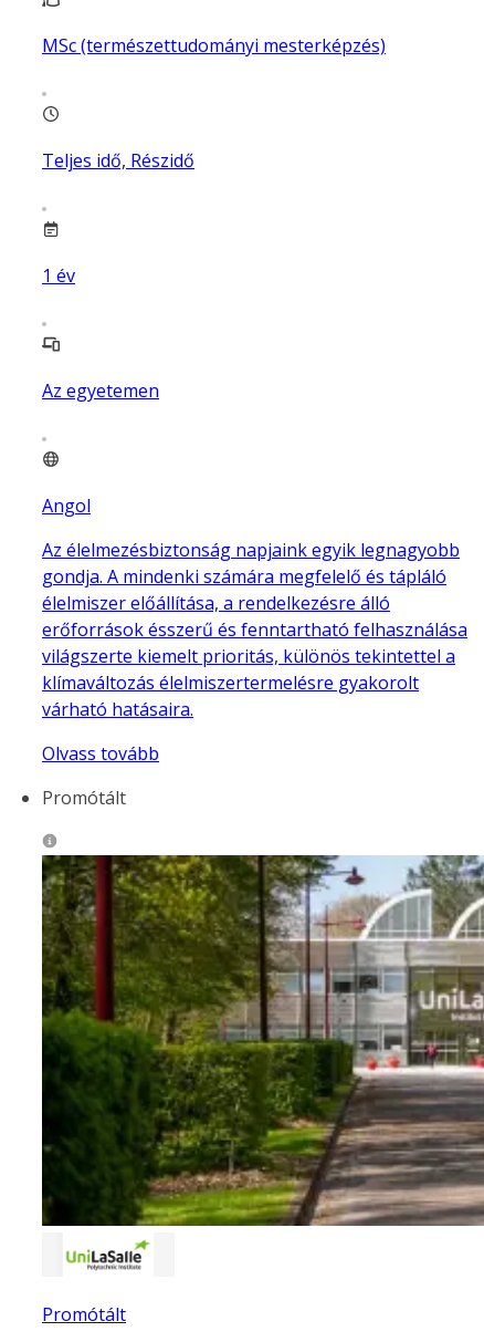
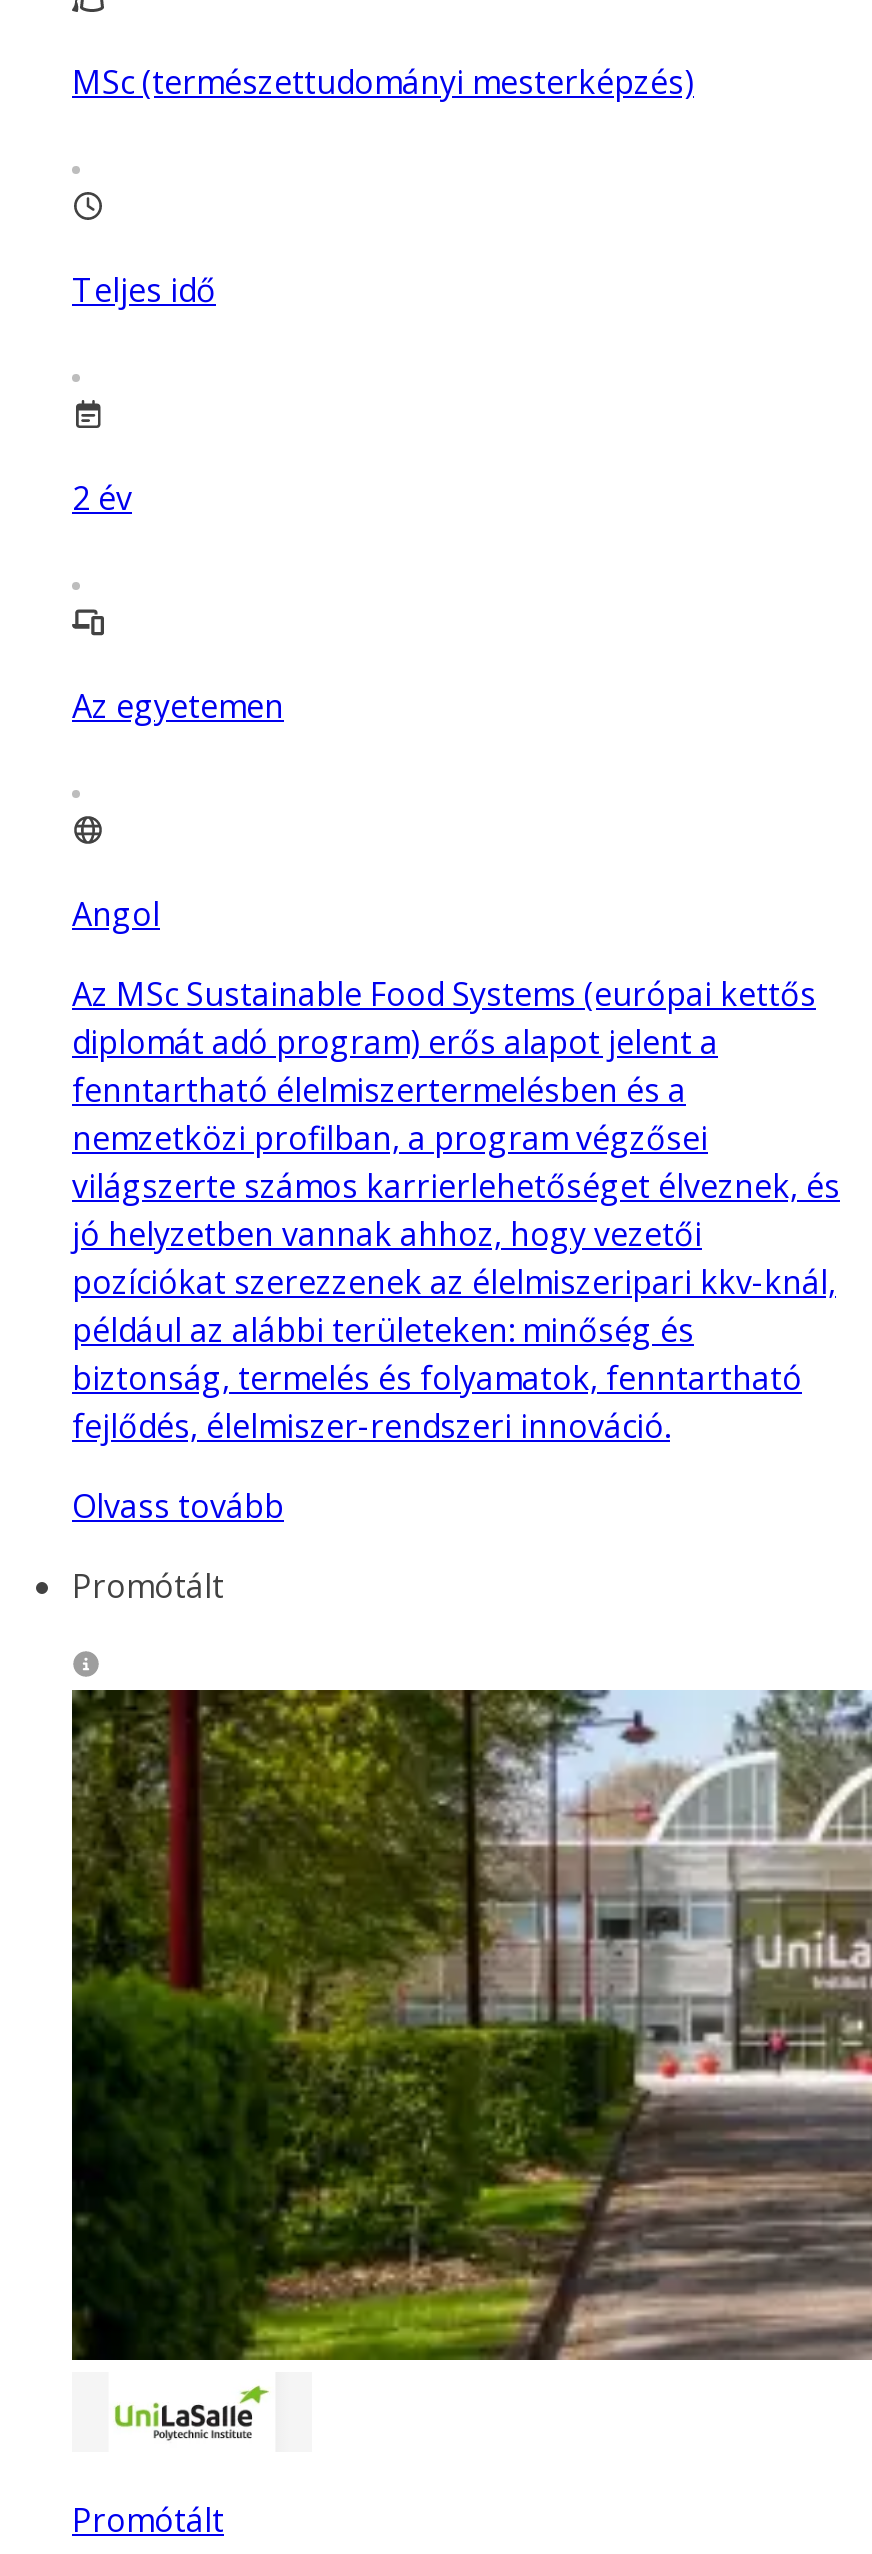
- Teljes idő, Részidő
+ Teljes idő

- 1 év
+ 2 év

- Az élelmezésbiztonság napjaink egyik legnagyobb
- gondja. A mindenki számára megfelelő és tápláló
- élelmiszer előállítása, a rendelkezésre álló
- erőforrások ésszerű és fenntartható felhasználása
- világszerte kiemelt prioritás, különös tekintettel a
- klímaváltozás élelmiszertermelésre gyakorolt
- várható hatásaira.
+ Az MSc Sustainable Food Systems (európai kettős
+ diplomát adó program) erős alapot jelent a
+ fenntartható élelmiszertermelésben és a
+ nemzetközi profilban, a program végzősei
+ világszerte számos karrierlehetőséget élveznek, és
+ jó helyzetben vannak ahhoz, hogy vezetői
+ pozíciókat szerezzenek az élelmiszeripari kkv-knál,
+ például az alábbi területeken: minőség és
+ biztonság, termelés és folyamatok, fenntartható
+ fejlődés, élelmiszer-rendszeri innováció.
